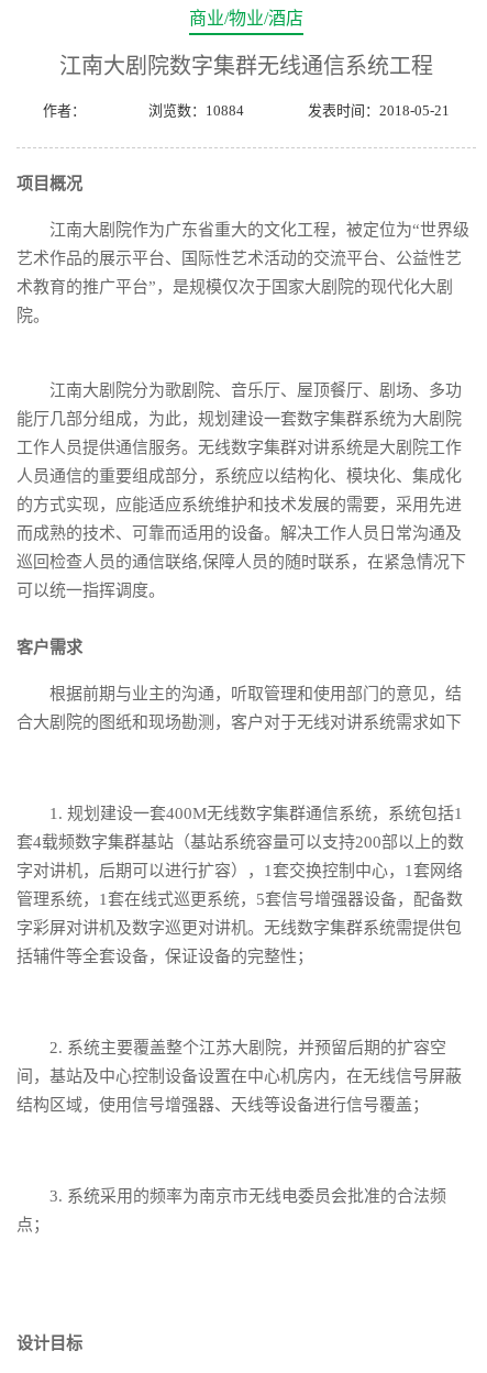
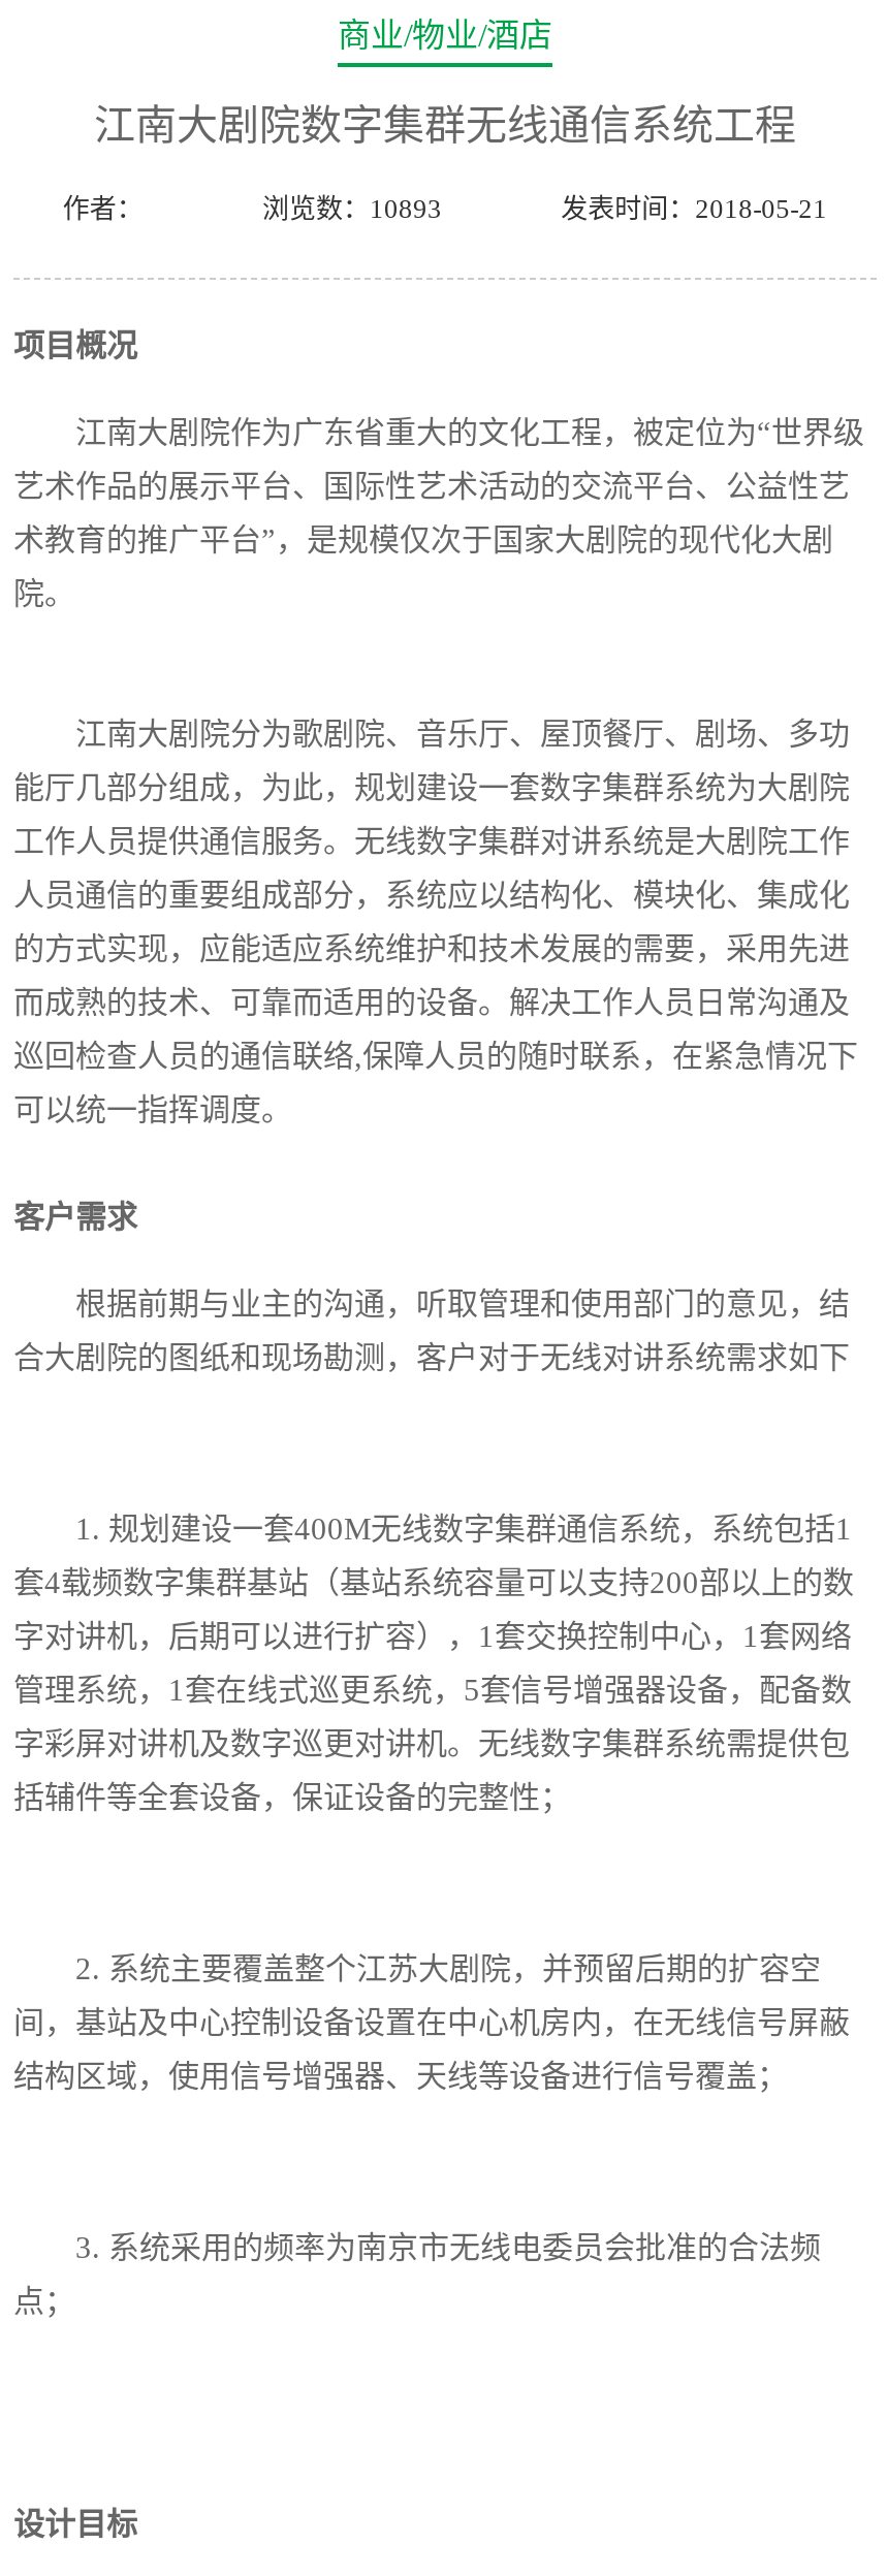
- 浏览数：10884
+ 浏览数：10893
